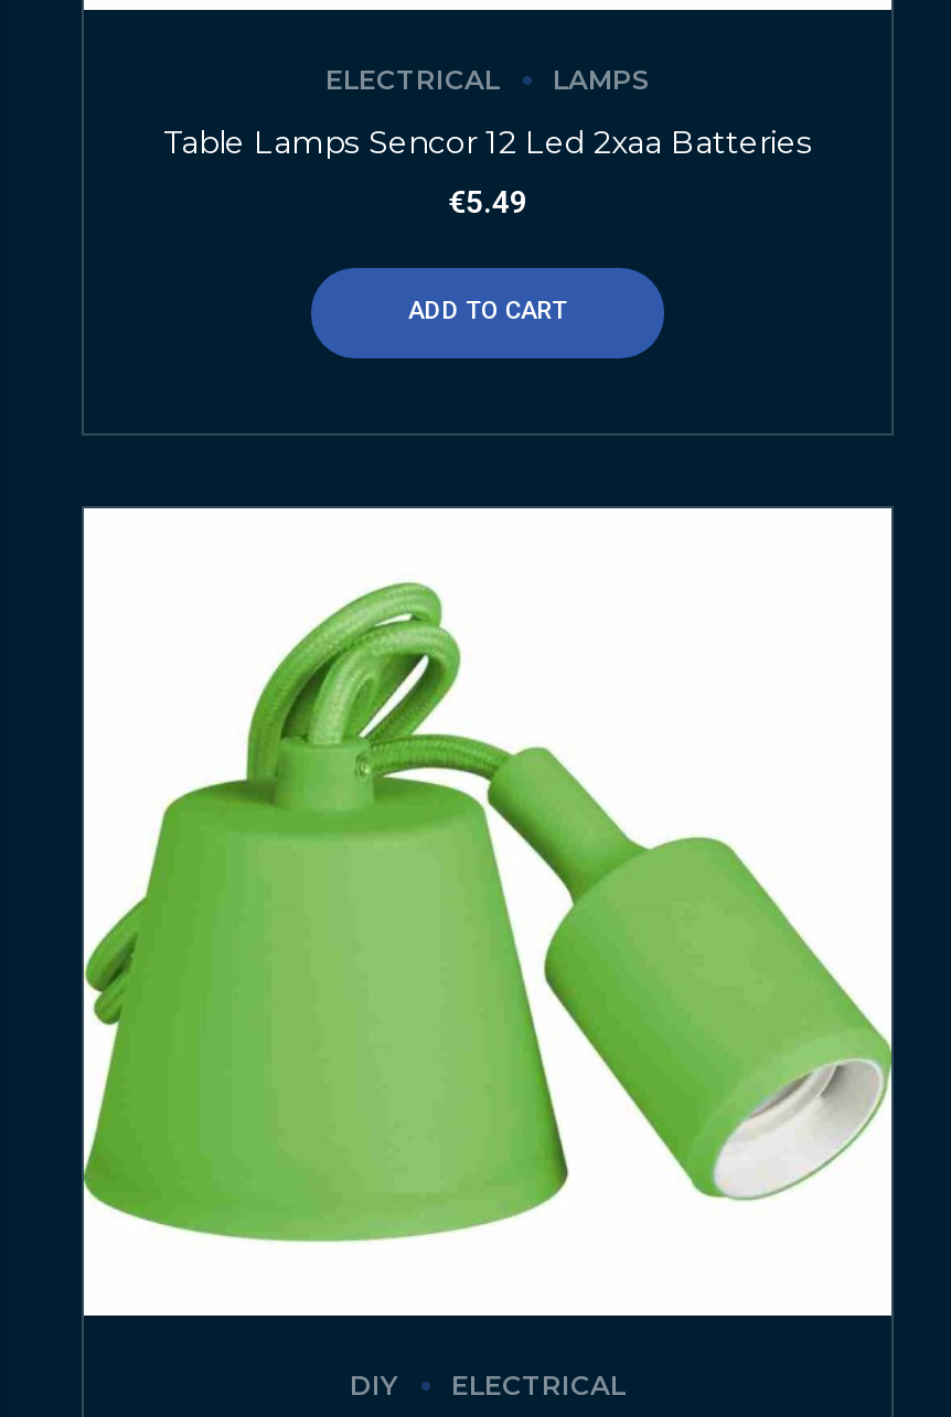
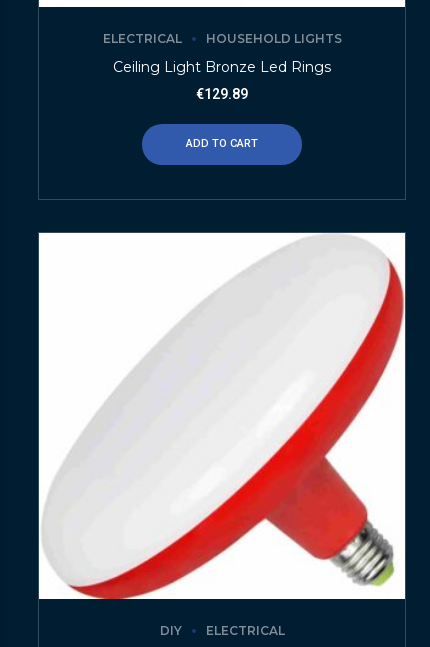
- LAMPS
+ HOUSEHOLD LIGHTS

- Table Lamps Sencor 12 Led 2xaa Batteries
+ Ceiling Light Bronze Led Rings

- €5.49
+ €129.89

- [image]
+ [image]
